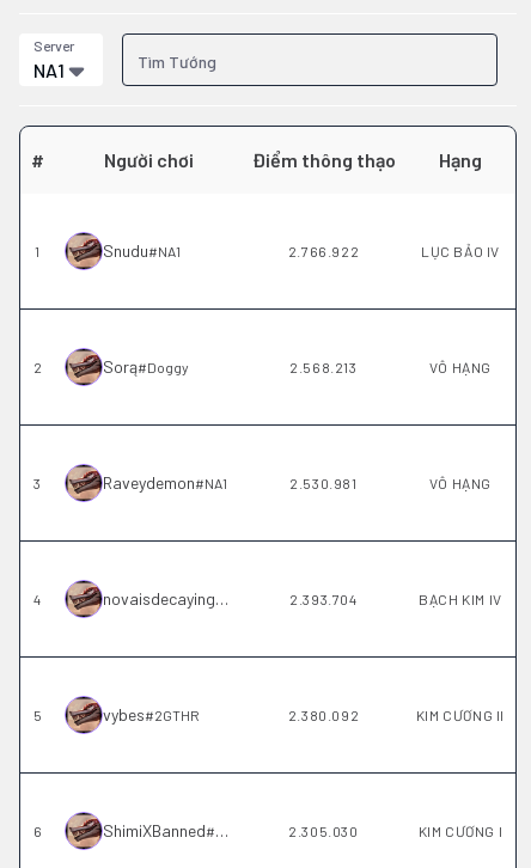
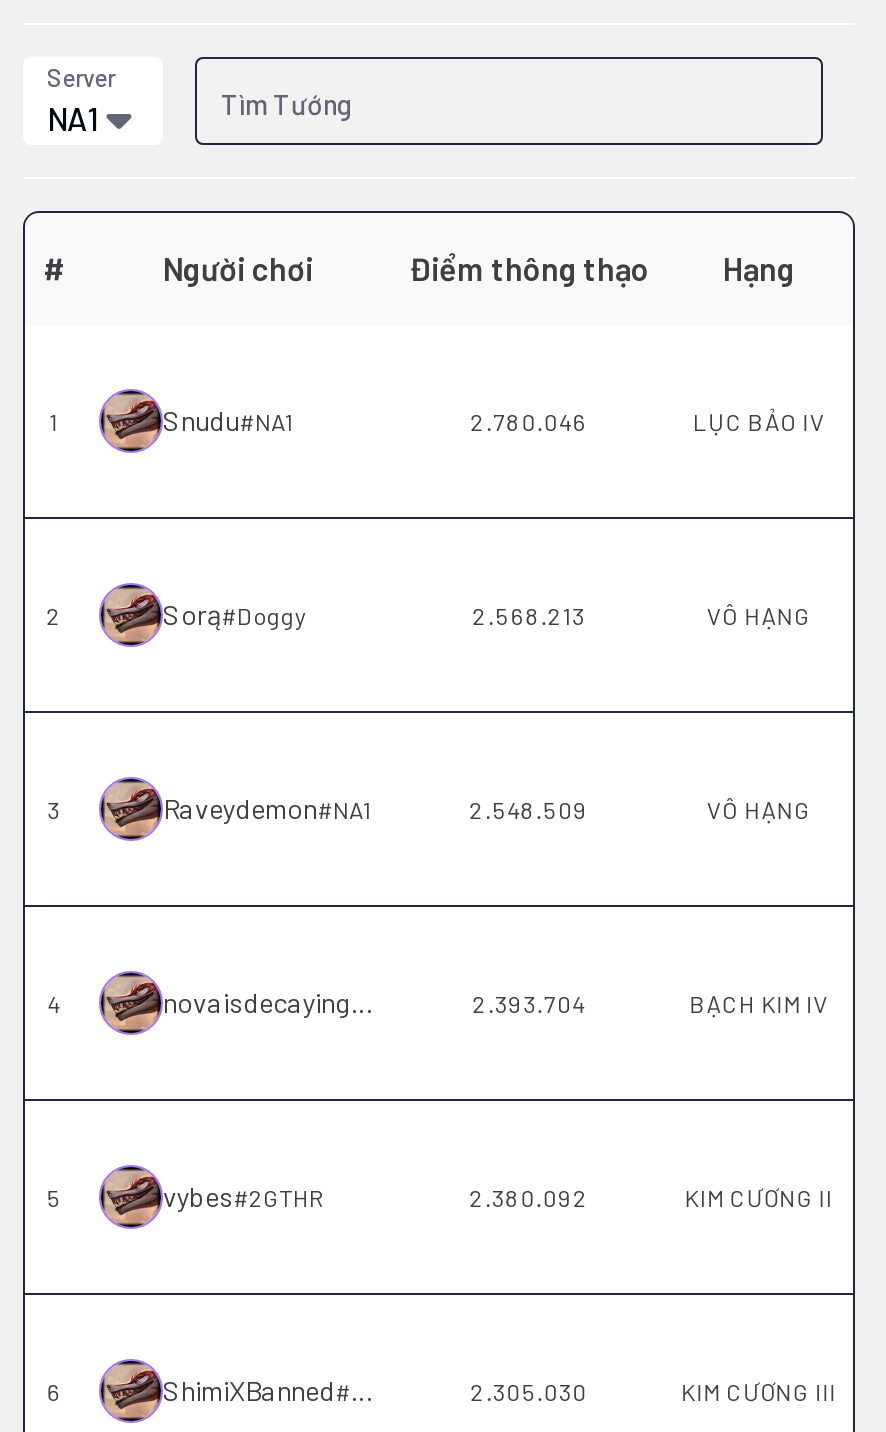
- 2.766.922
+ 2.780.046

- 2.530.981
+ 2.548.509

- KIM CƯƠNG I
+ KIM CƯƠNG III
